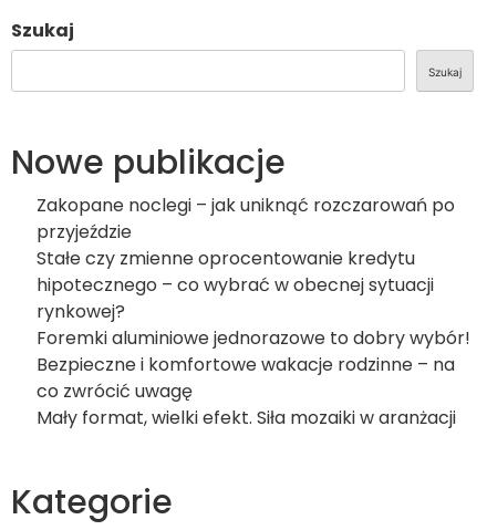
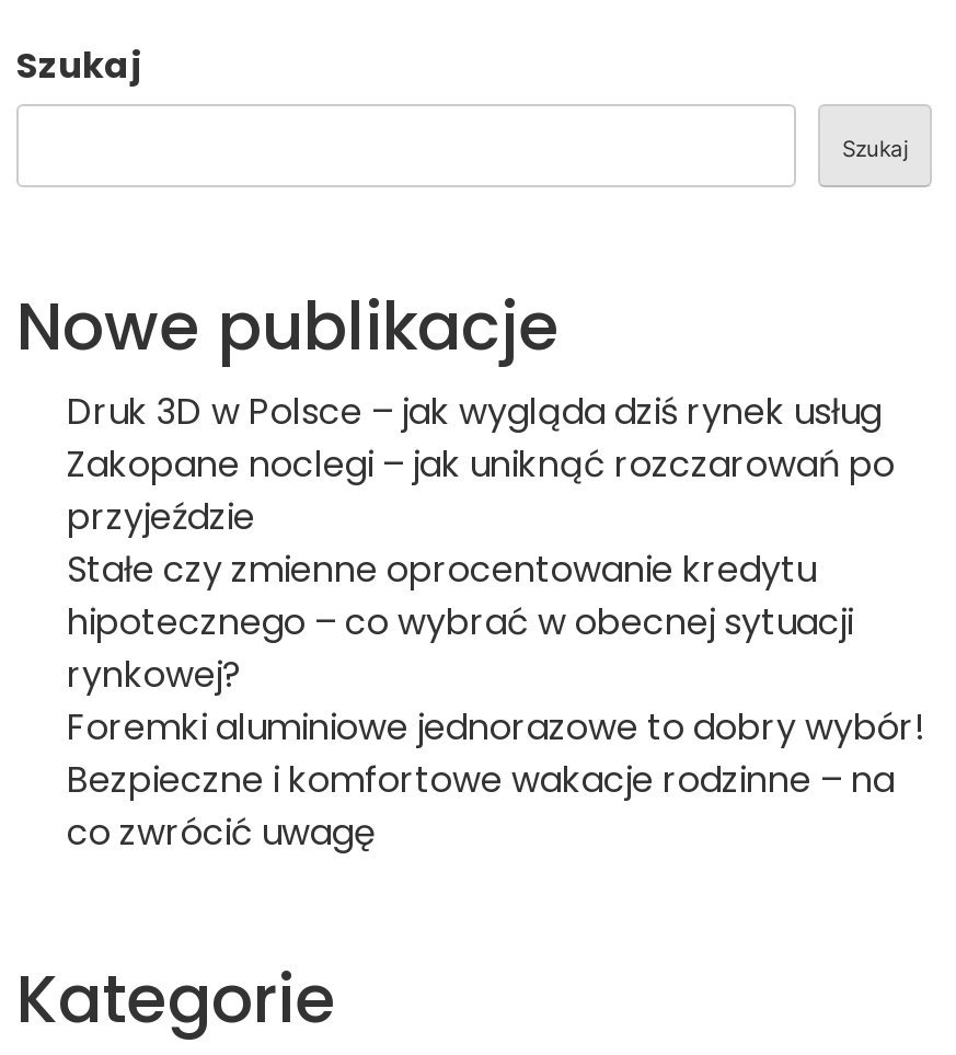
+ Druk 3D w Polsce – jak wygląda dziś rynek usług

moved down: Zakopane noclegi – jak uniknąć rozczarowań po | przyjeździe | Stałe czy zmienne oprocentowanie kredytu | hipotecznego – co wybrać w obecnej sytuacji | rynkowej? | Foremki aluminiowe jednorazowe to dobry wybór! | Bezpieczne i komfortowe wakacje rodzinne – na | co zwrócić uwagę

- Mały format, wielki efekt. Siła mozaiki w aranżacji
